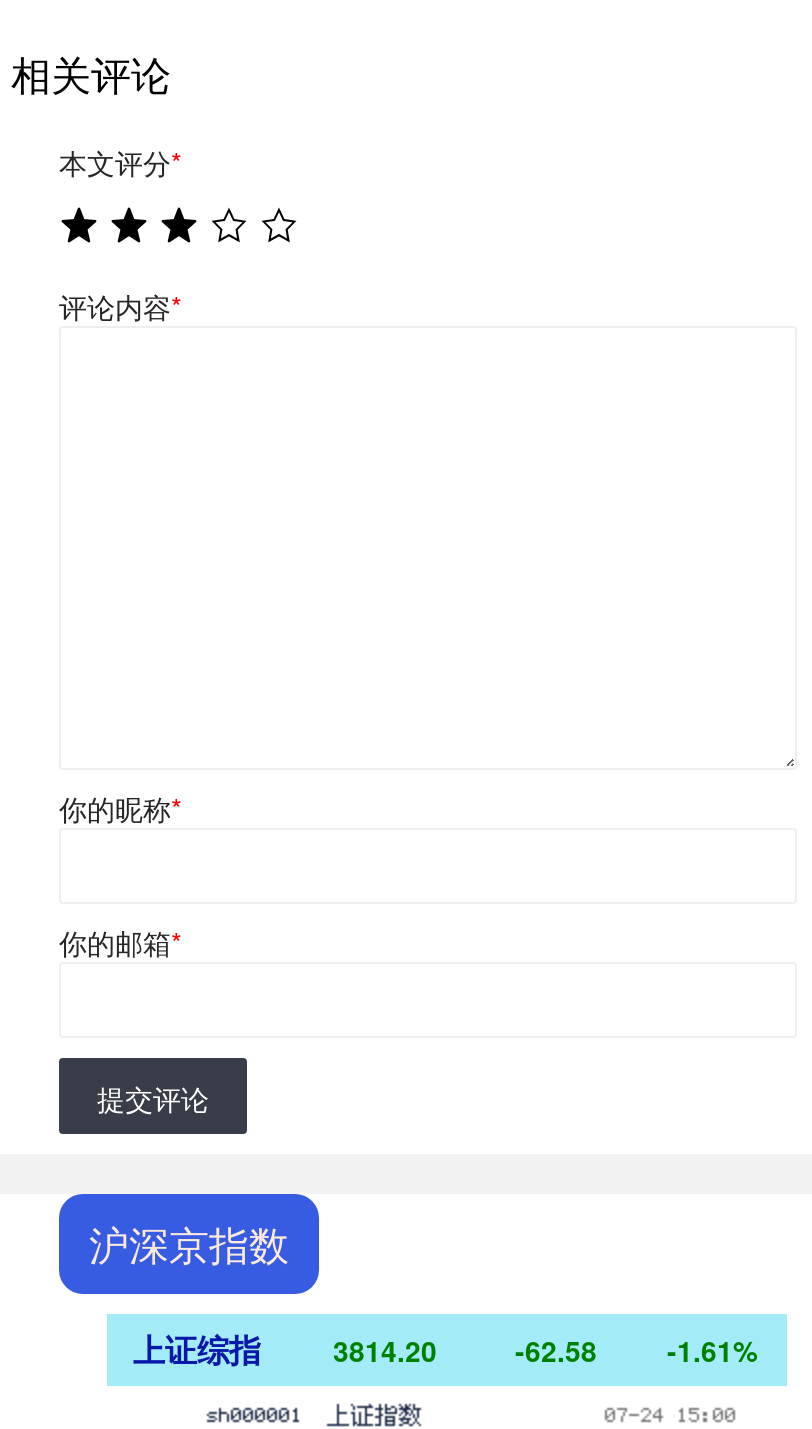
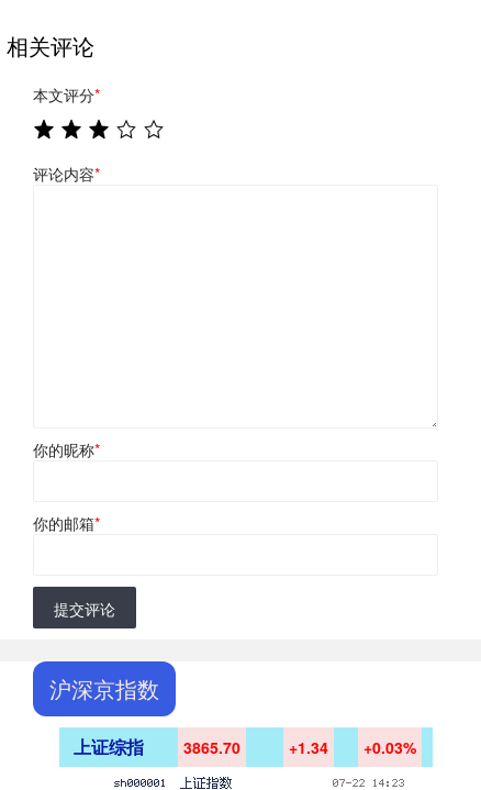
- 3814.20
+ 3865.70

- -62.58
+ +1.34

- -1.61%
+ +0.03%
